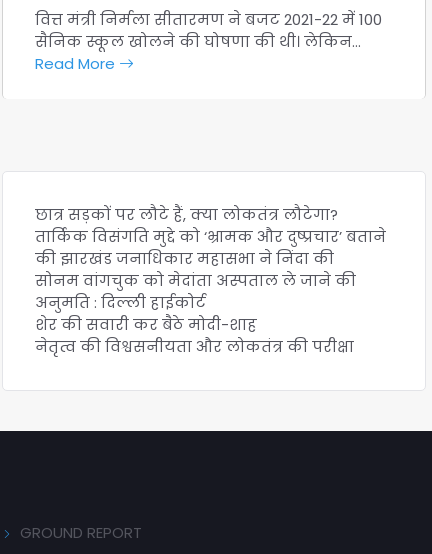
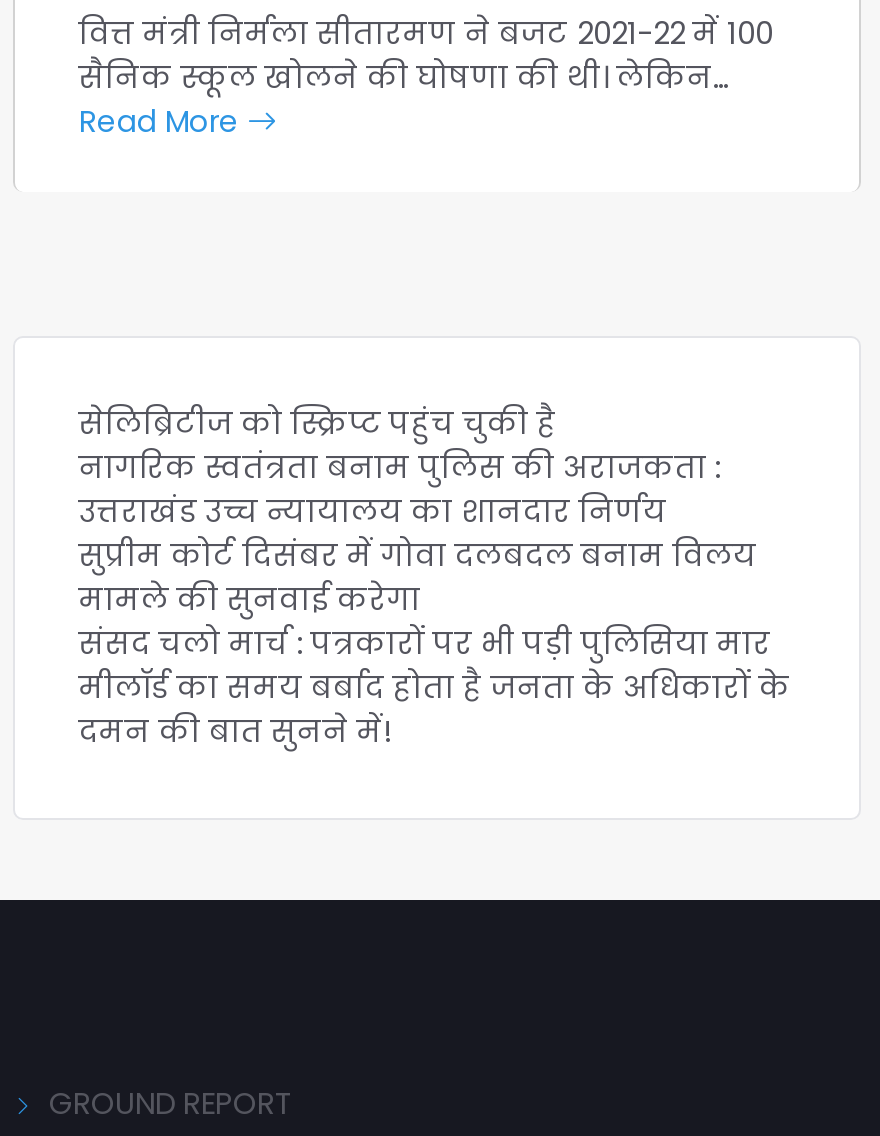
- छात्र सड़कों पर लौटे हैं, क्या लोकतंत्र लौटेगा?
- तार्किक विसंगति मुद्दे को ‘भ्रामक और दुष्प्रचार’ बताने
- की झारखंड जनाधिकार महासभा ने निंदा की
- सोनम वांगचुक को मेदांता अस्पताल ले जाने की
- अनुमति : दिल्ली हाईकोर्ट
- शेर की सवारी कर बैठे मोदी-शाह
- नेतृत्व की विश्वसनीयता और लोकतंत्र की परीक्षा
+ सेलिब्रिटीज को स्क्रिप्ट पहुंच चुकी है
+ नागरिक स्वतंत्रता बनाम पुलिस की अराजकता :
+ उत्तराखंड उच्च न्यायालय का शानदार निर्णय
+ सुप्रीम कोर्ट दिसंबर में गोवा दलबदल बनाम विलय
+ मामले की सुनवाई करेगा
+ संसद चलो मार्च : पत्रकारों पर भी पड़ी पुलिसिया मार
+ मीलॉर्ड का समय बर्बाद होता है जनता के अधिकारों के
+ दमन की बात सुनने में!
